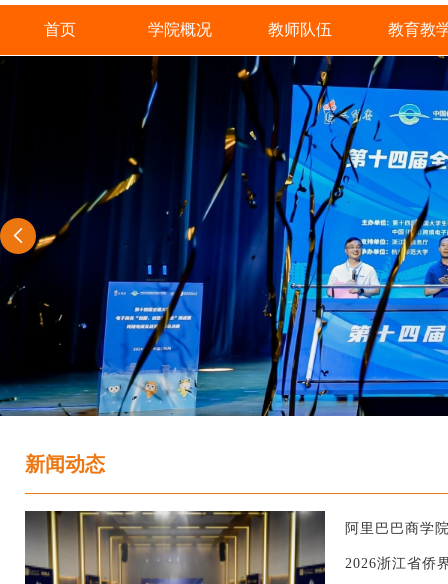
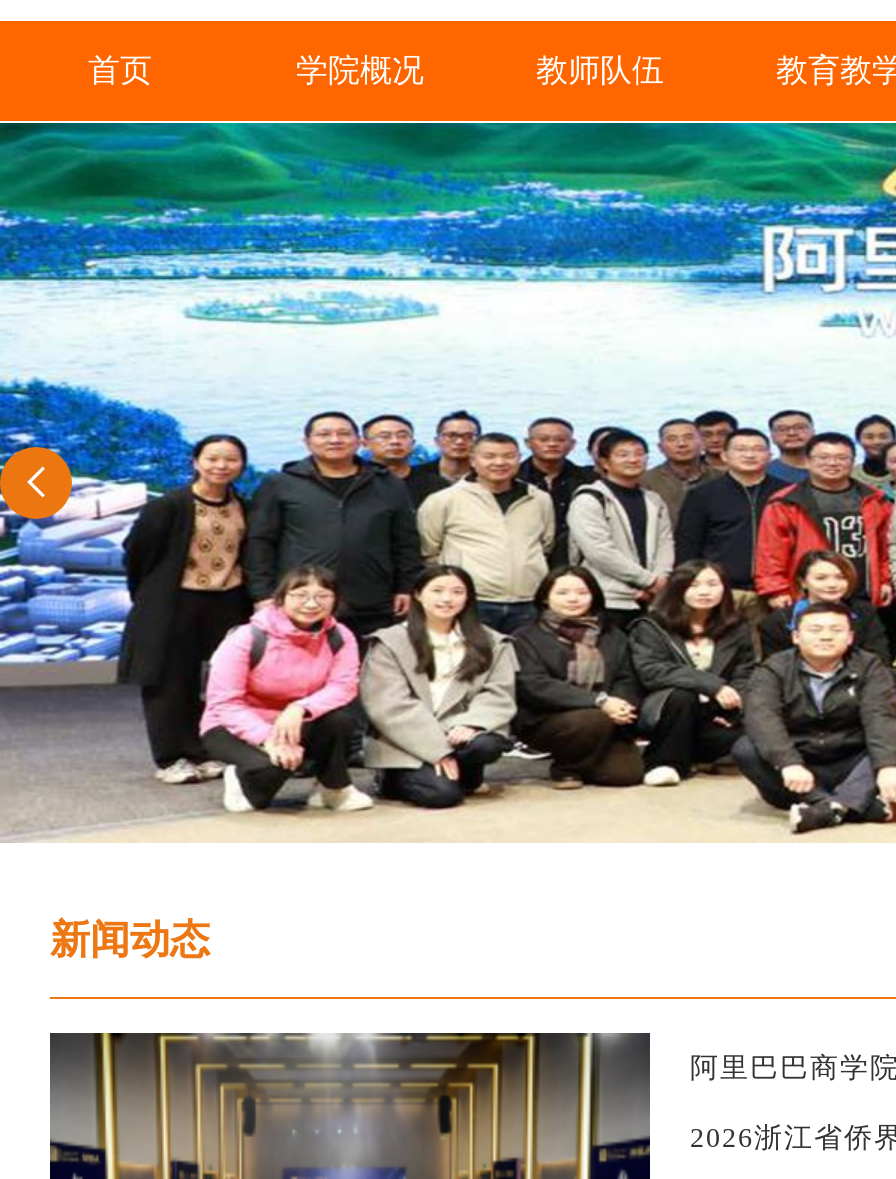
- [image]
+ [image]
